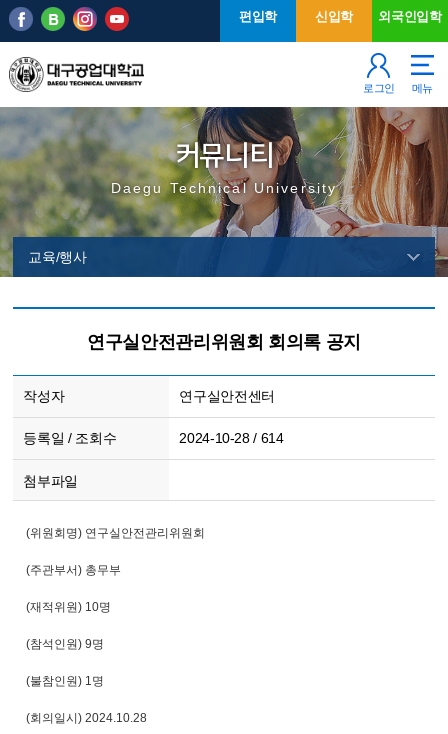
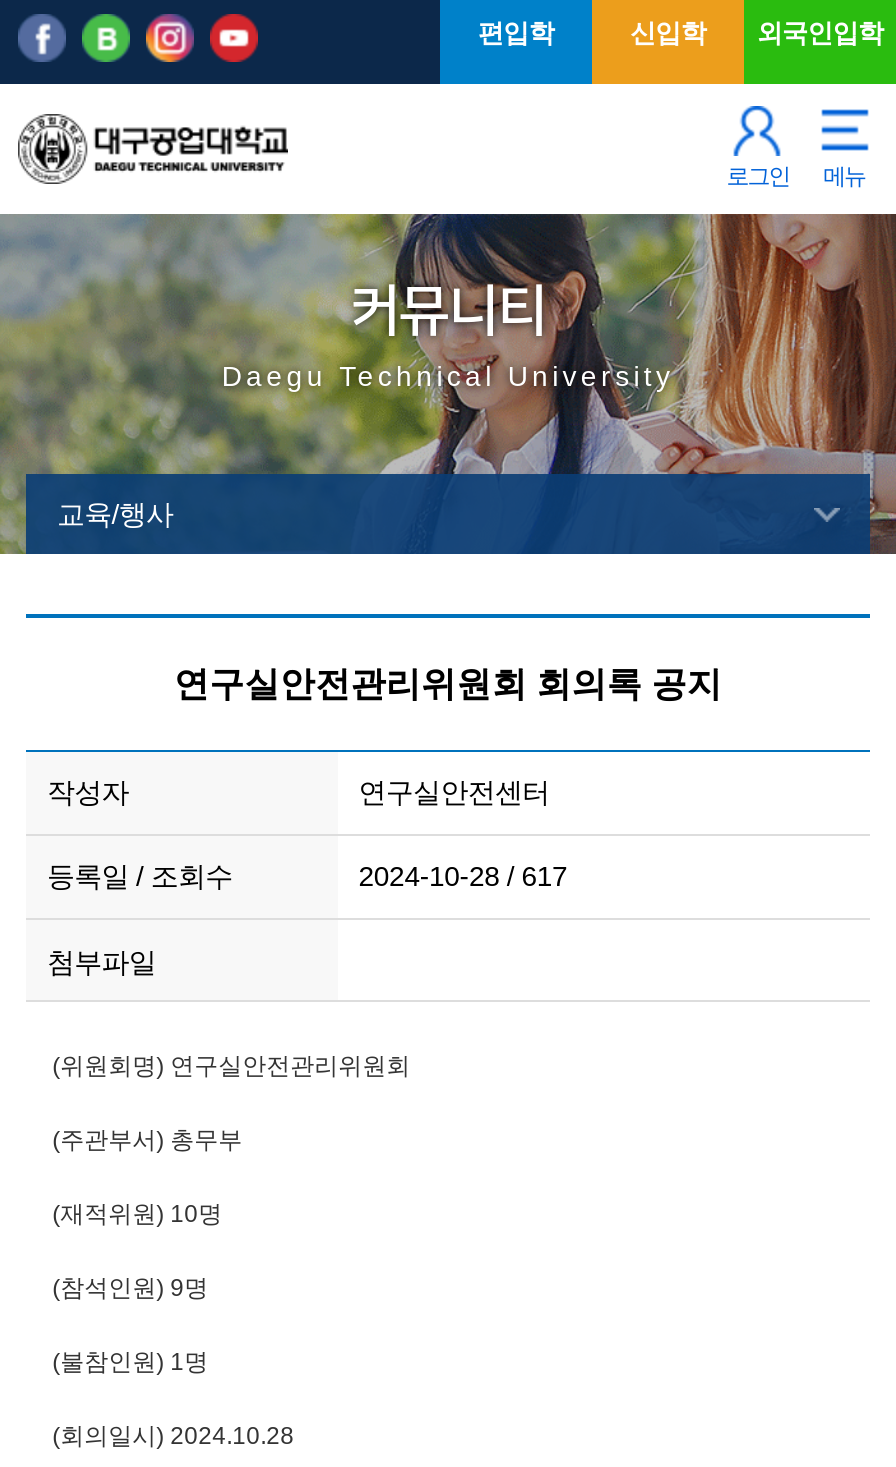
- 2024-10-28 / 614
+ 2024-10-28 / 617
